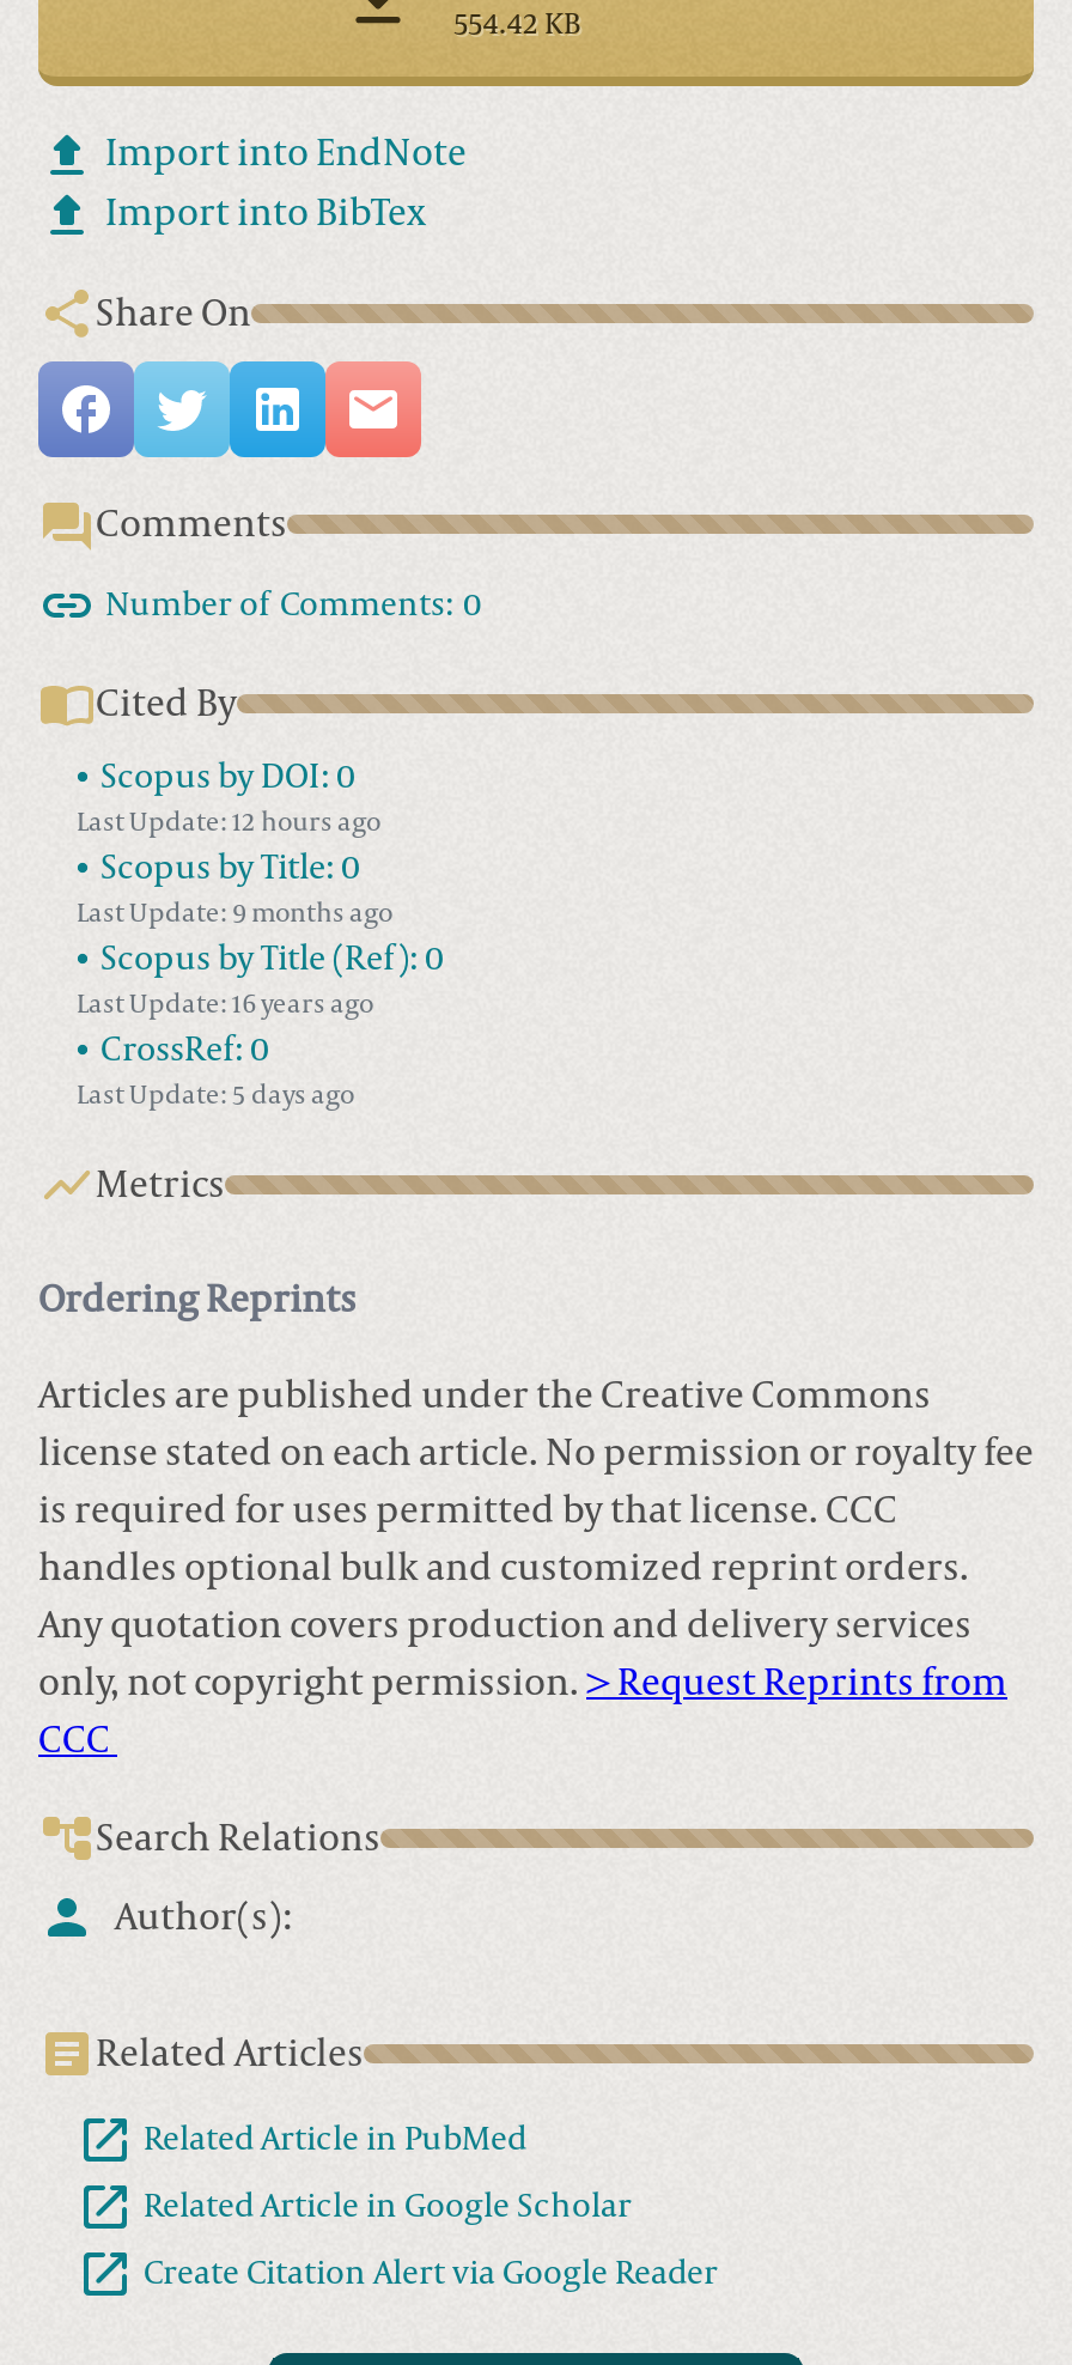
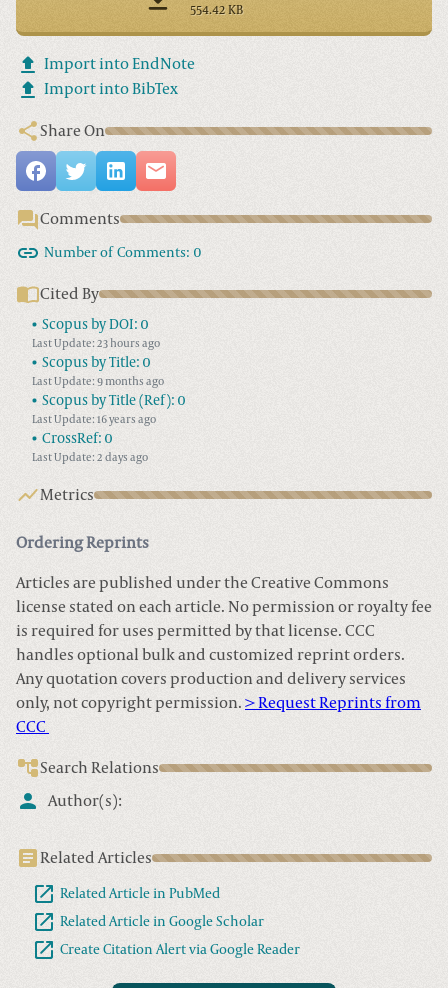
- Last Update: 12 hours ago
+ Last Update: 23 hours ago

- Last Update: 5 days ago
+ Last Update: 2 days ago
